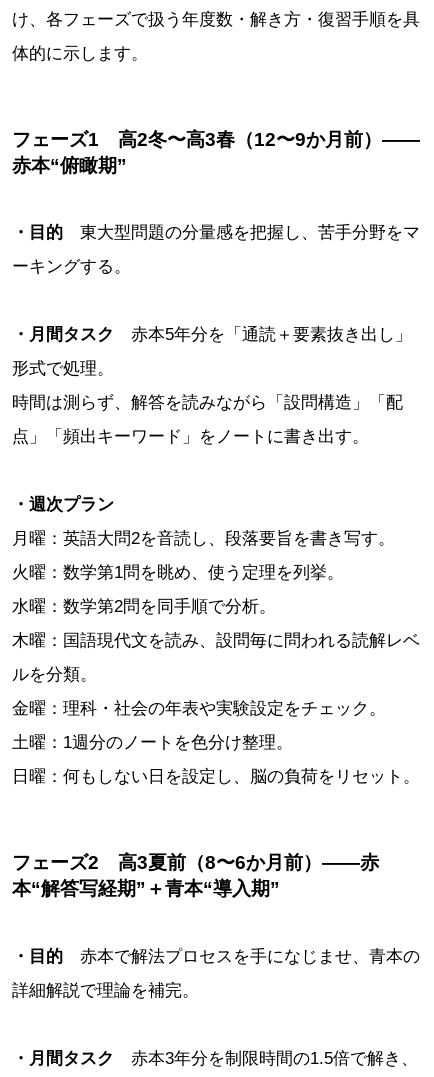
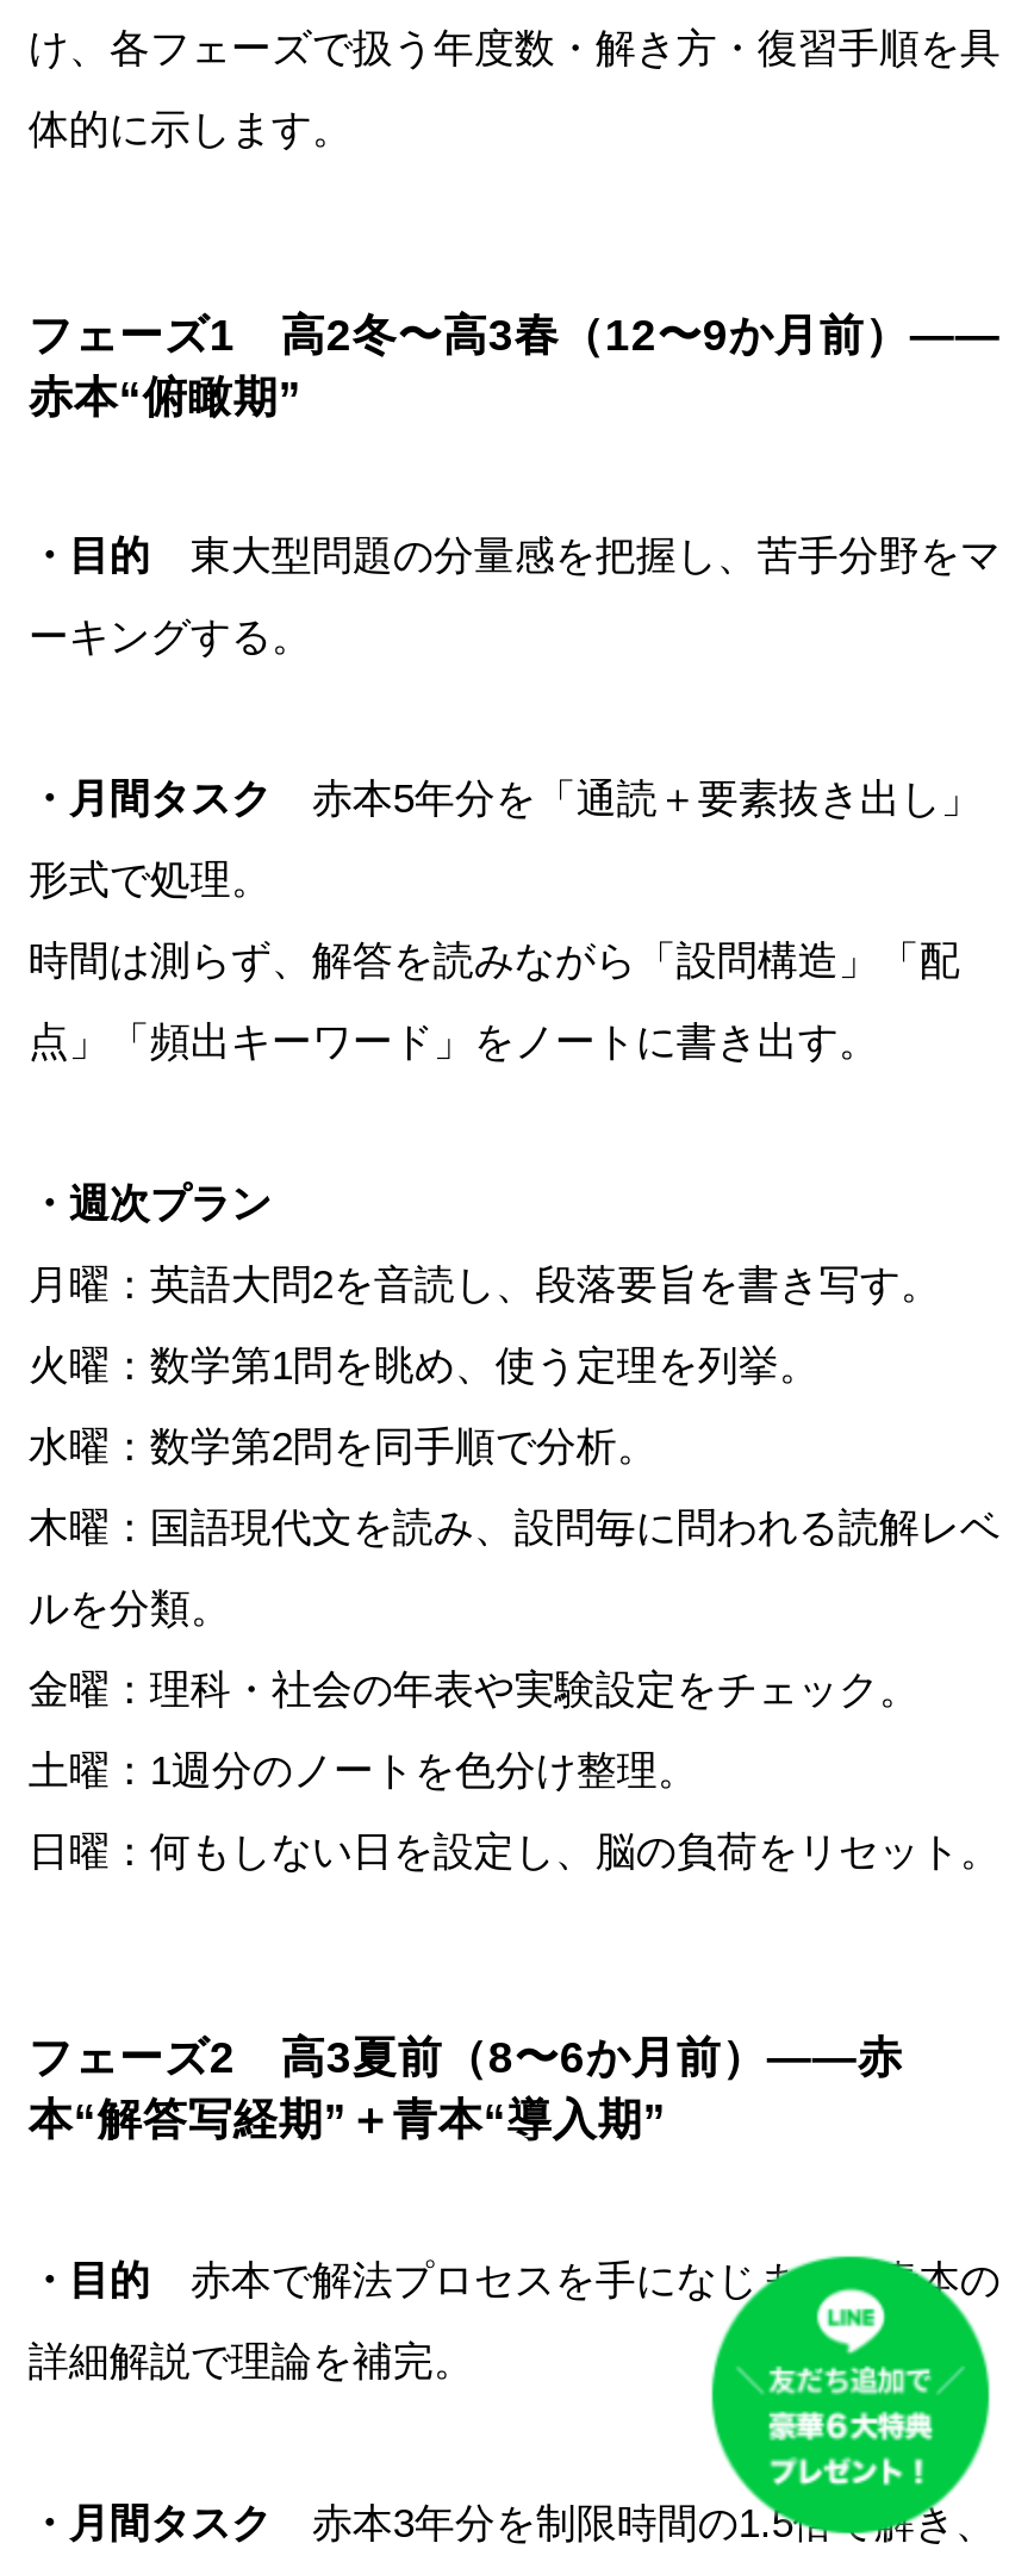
+ [image]
